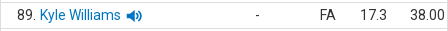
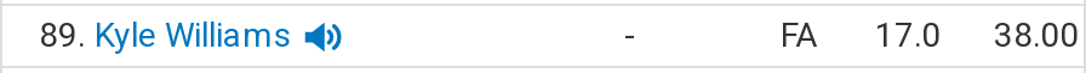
- FA 17.3 38.00
+ FA 17.0 38.00
